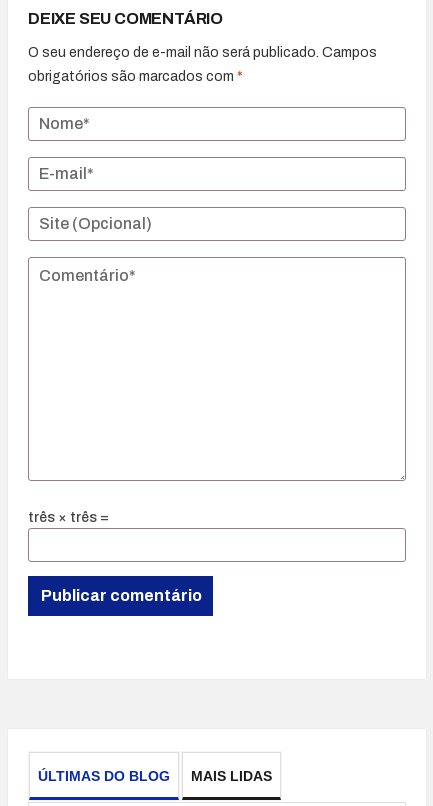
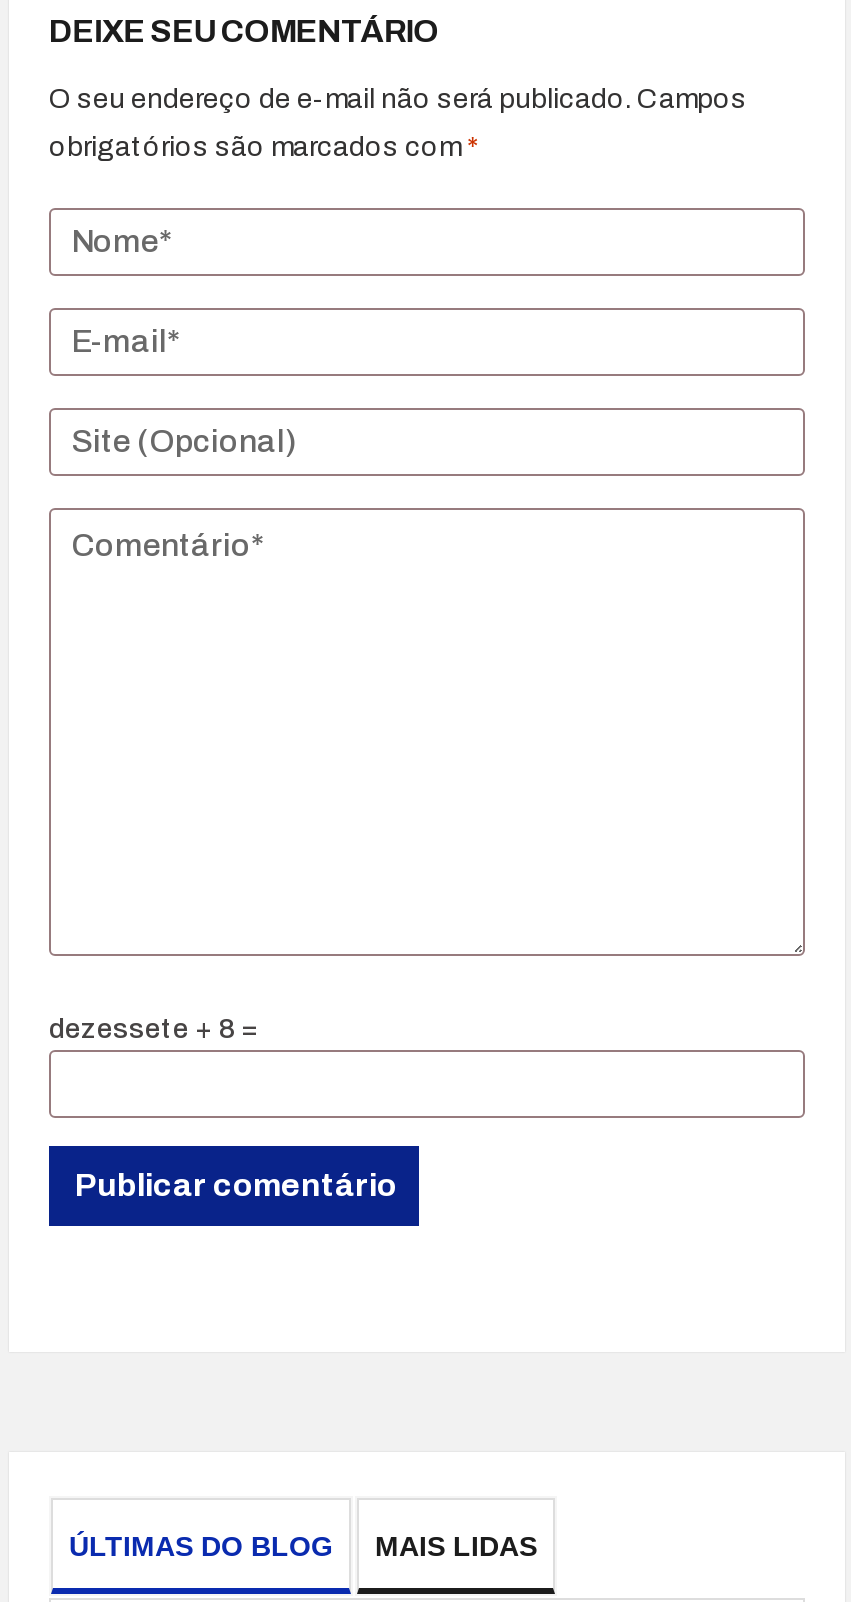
- três × três =
+ dezessete + 8 =
